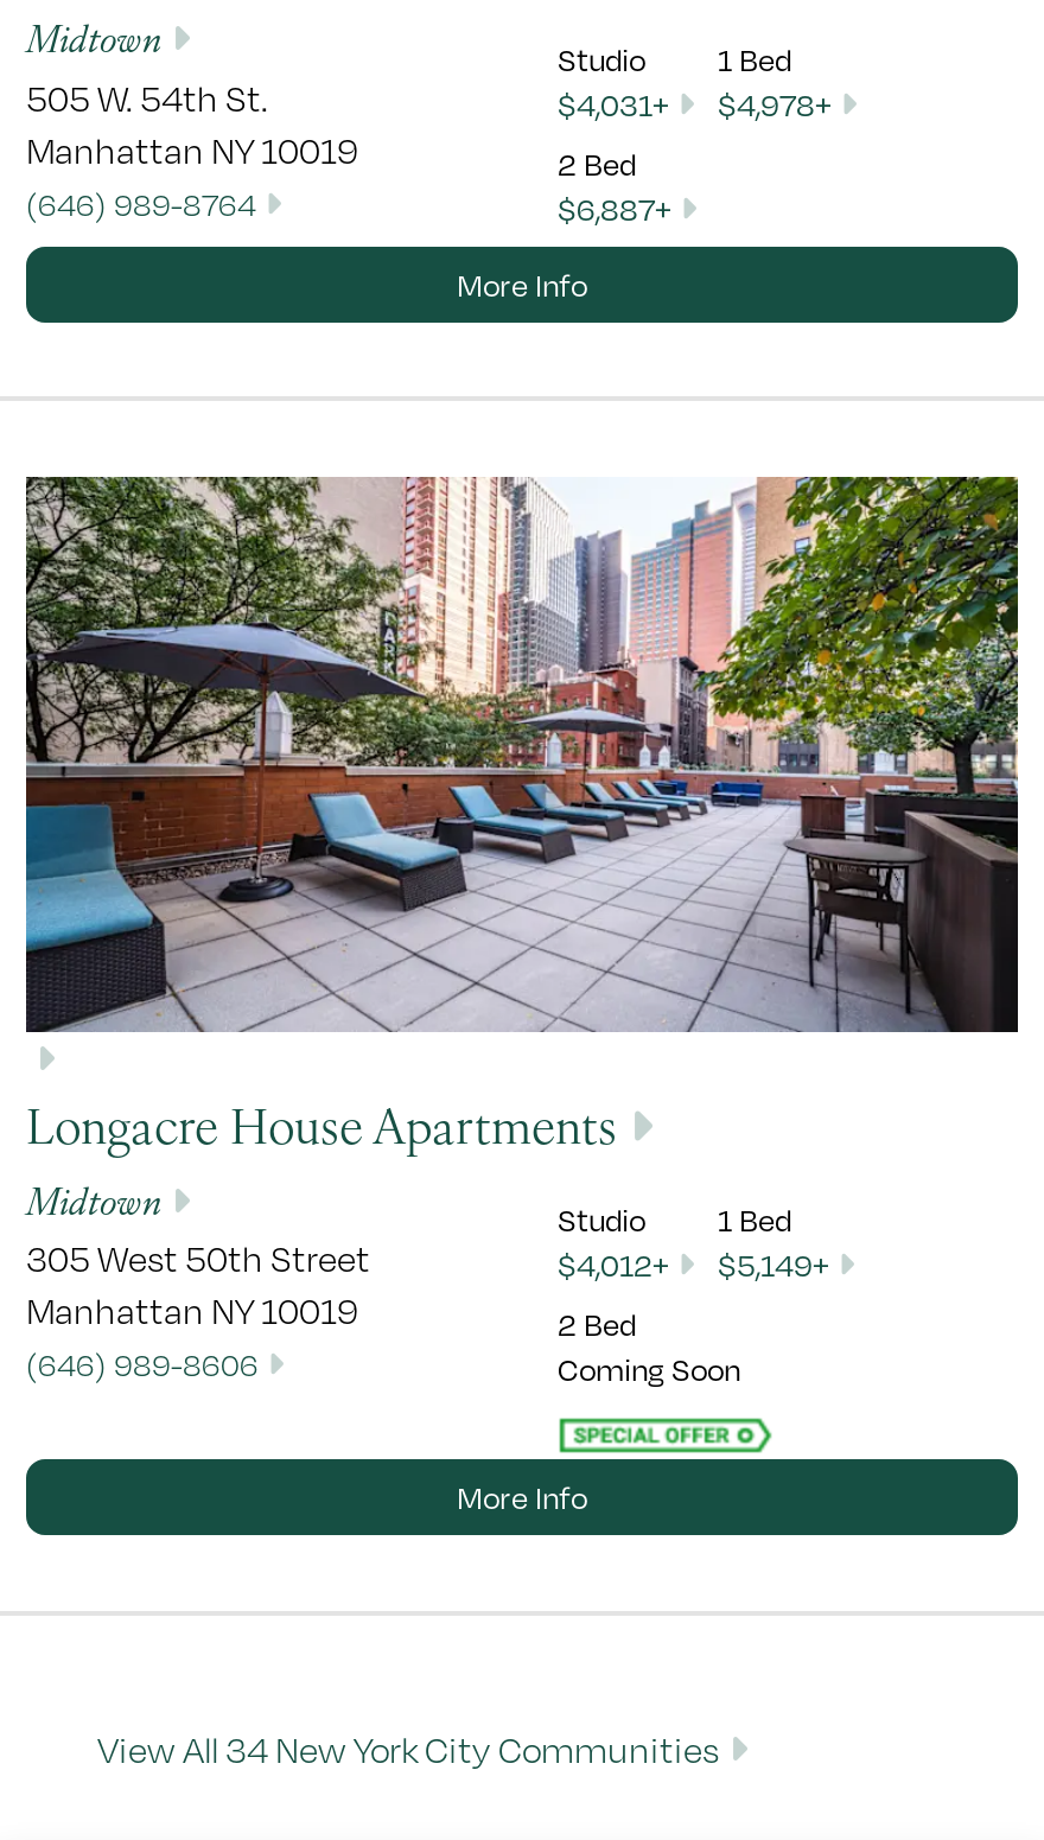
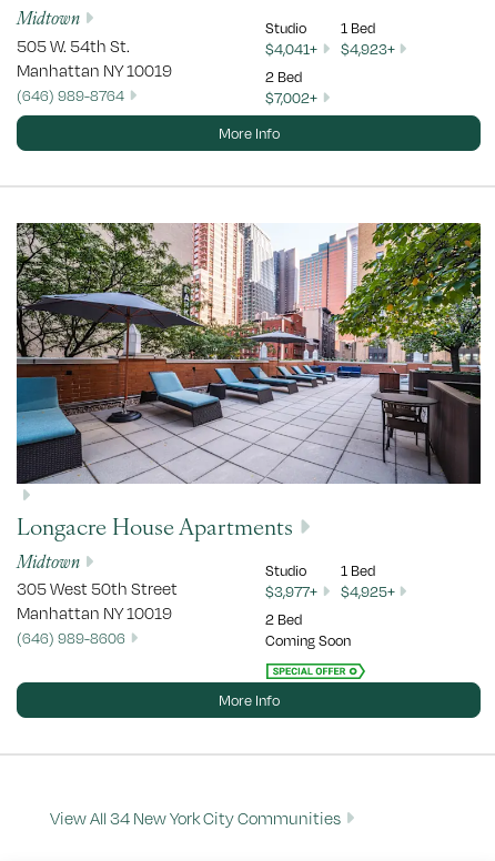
- $4,031+
+ $4,041+

- $4,978+
+ $4,923+

- $6,887+
+ $7,002+

- $4,012+
+ $3,977+

- $5,149+
+ $4,925+
